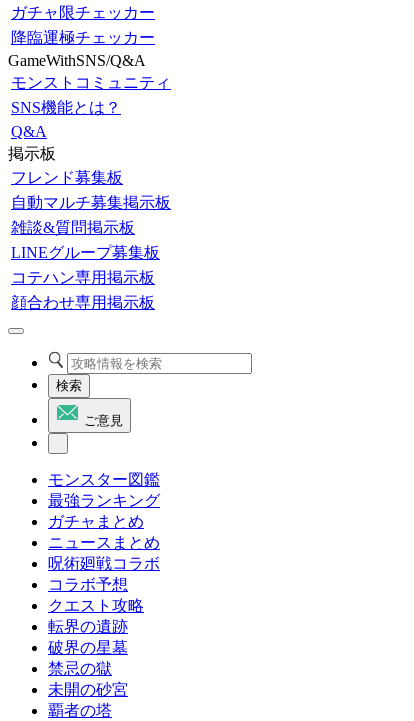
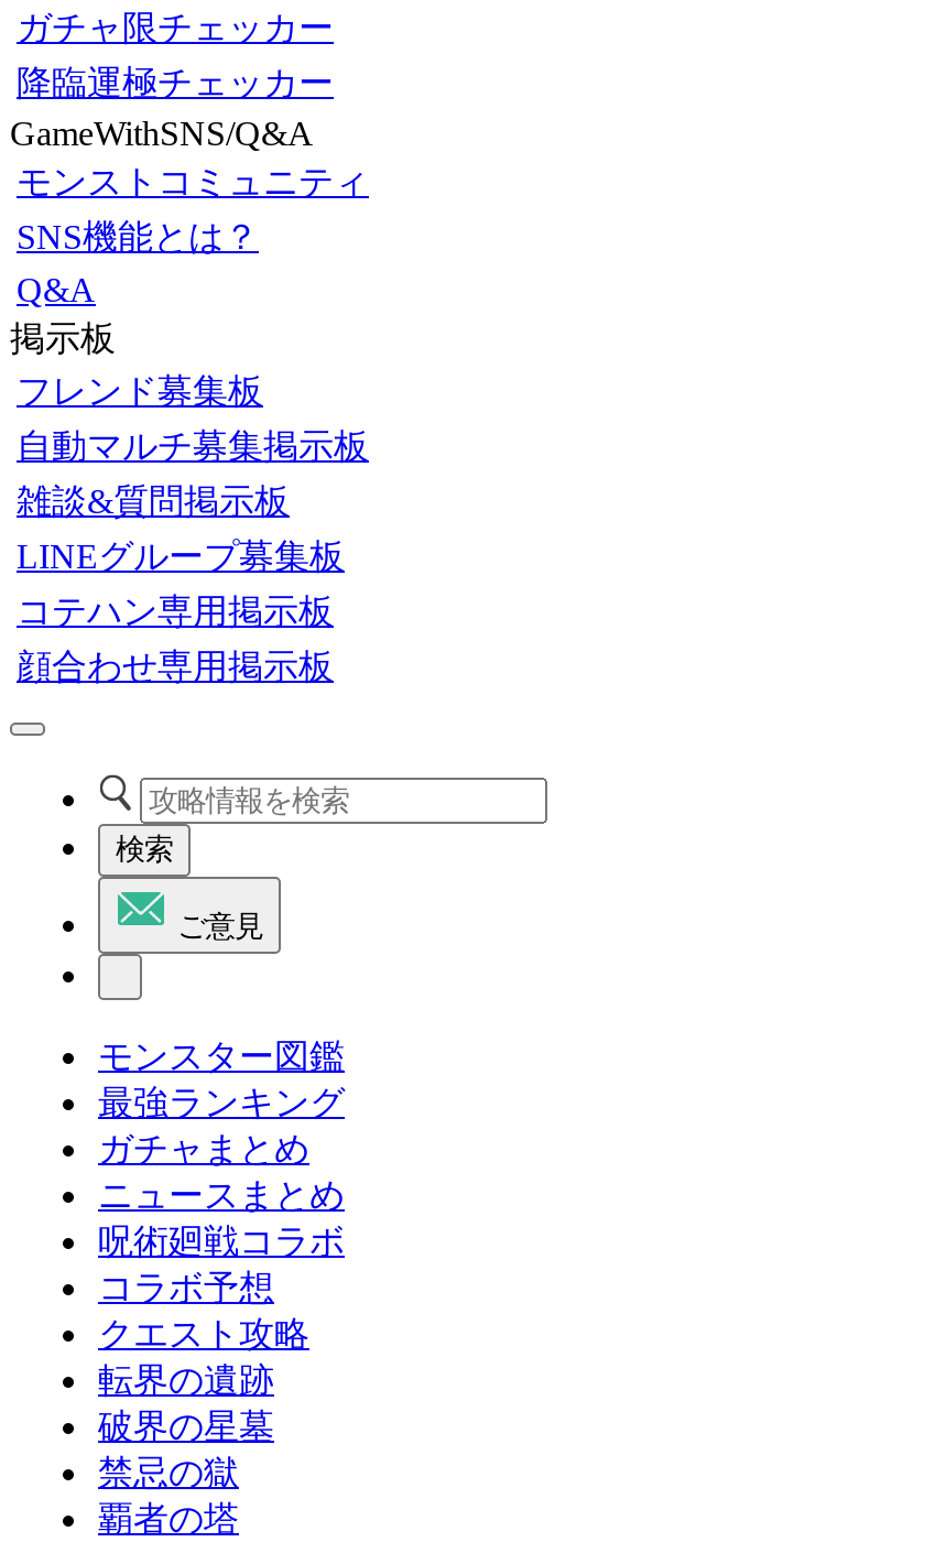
- 未開の砂宮
